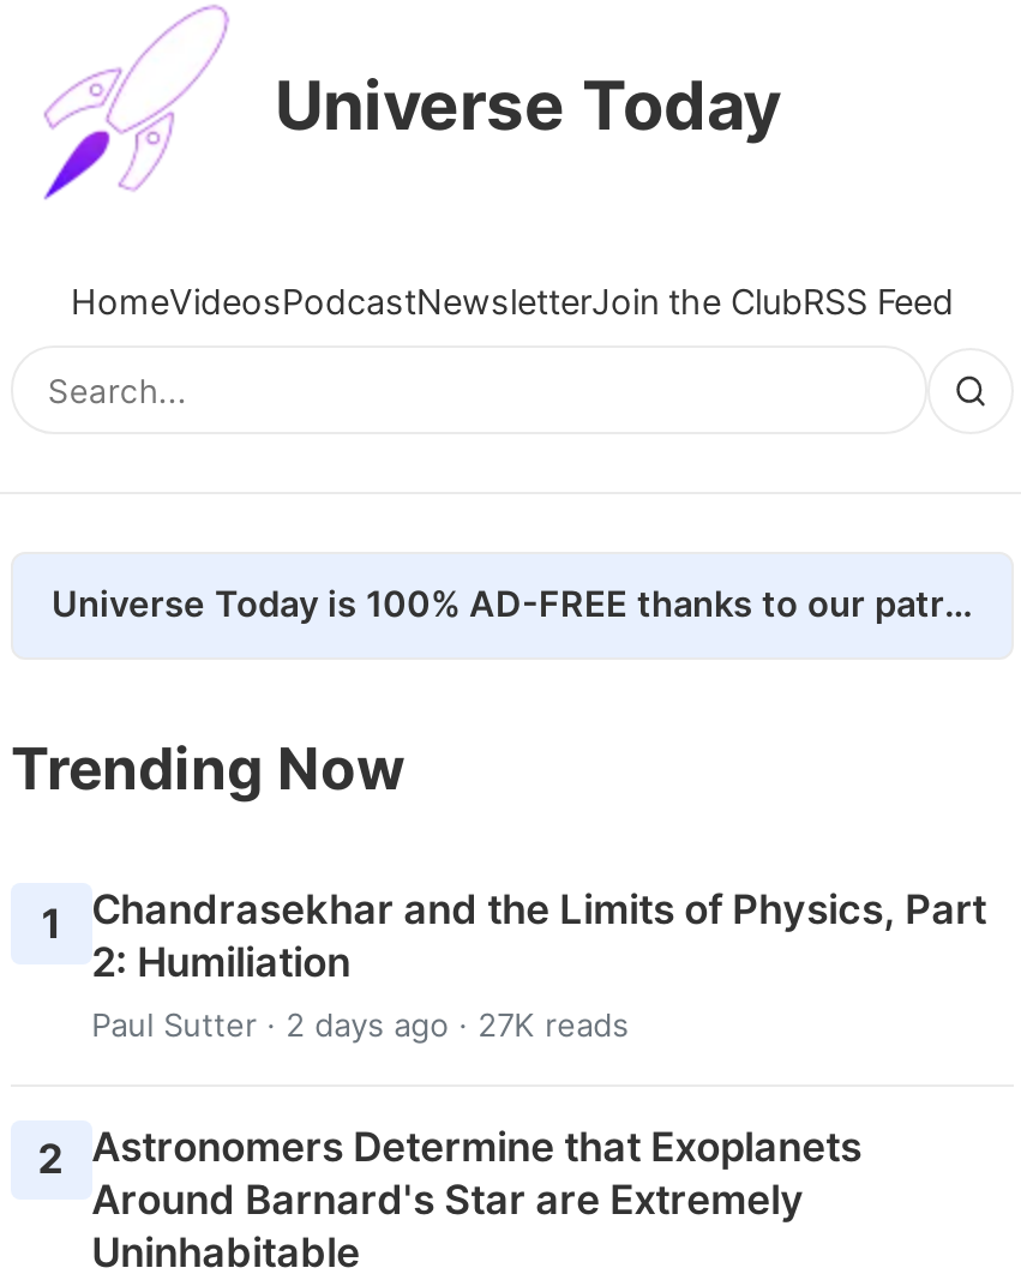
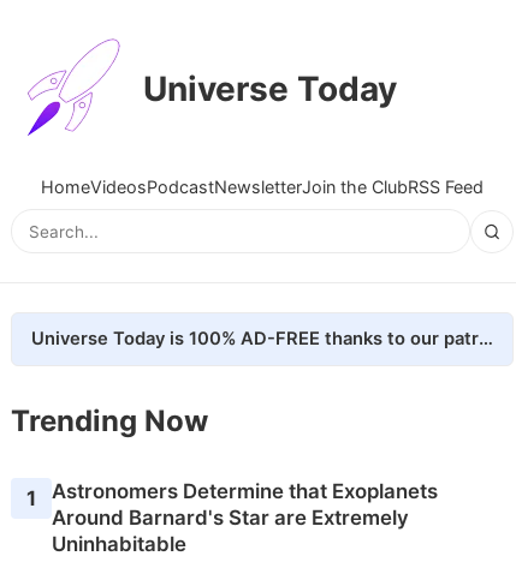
- Chandrasekhar and the Limits of Physics, Part
- 2: Humiliation
- Paul Sutter · 2 days ago · 27K reads
- 2 Astronomers Determine that Exoplanets
+ Astronomers Determine that Exoplanets
